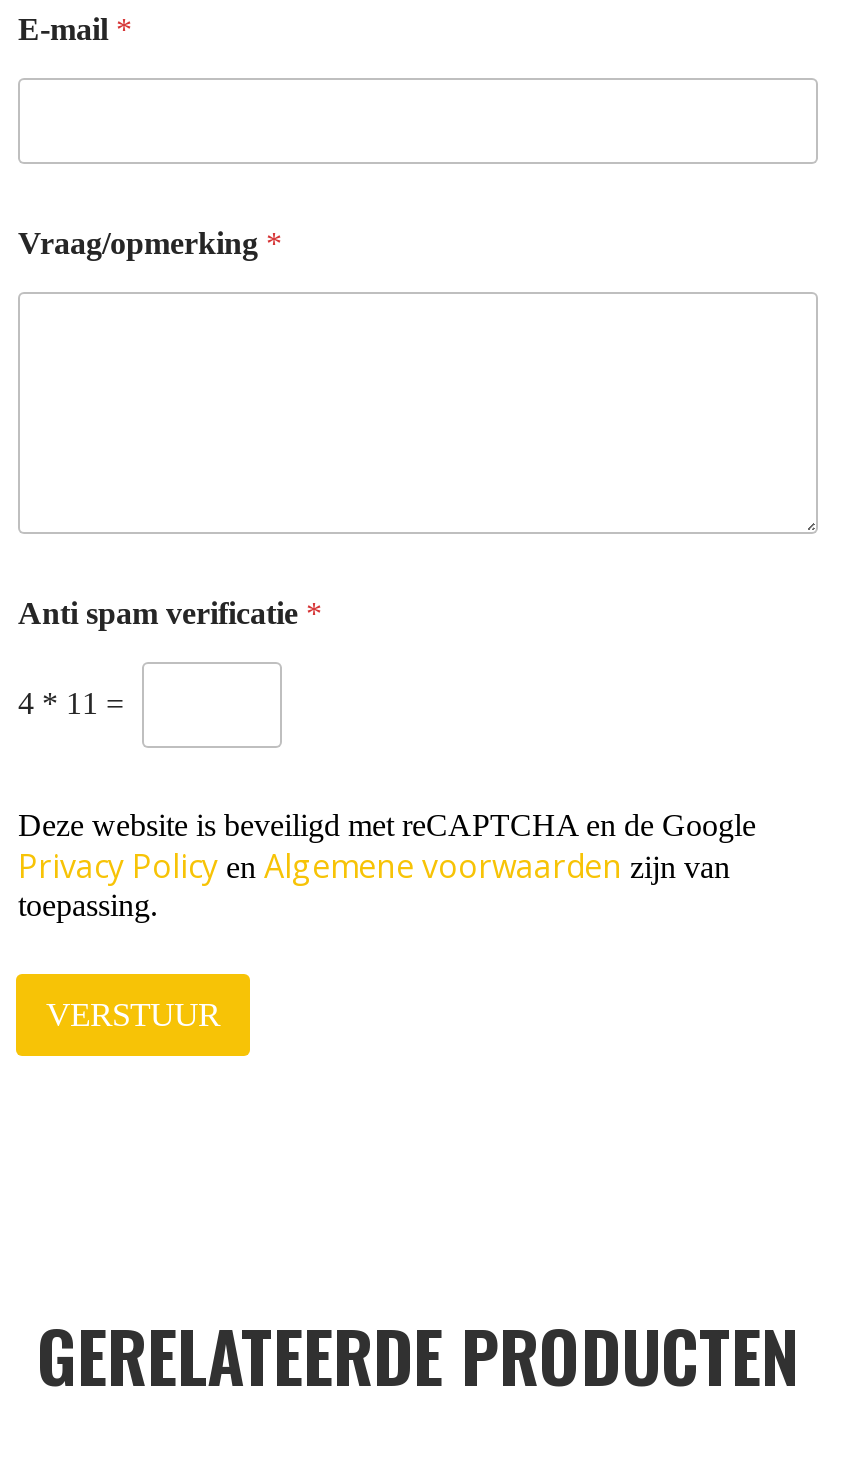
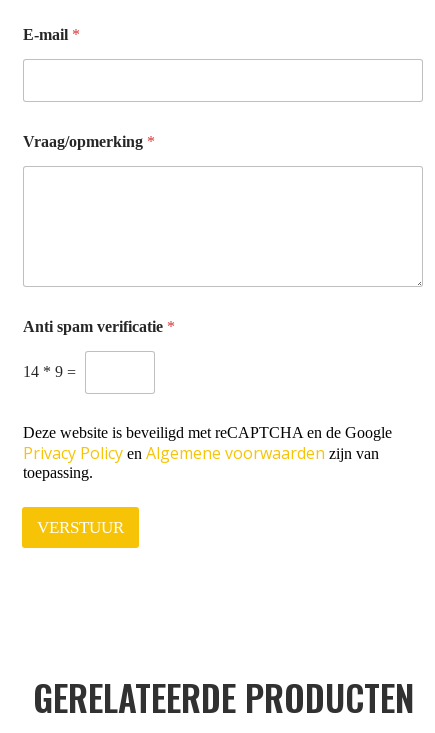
- 4 * 11 =
+ 14 * 9 =
